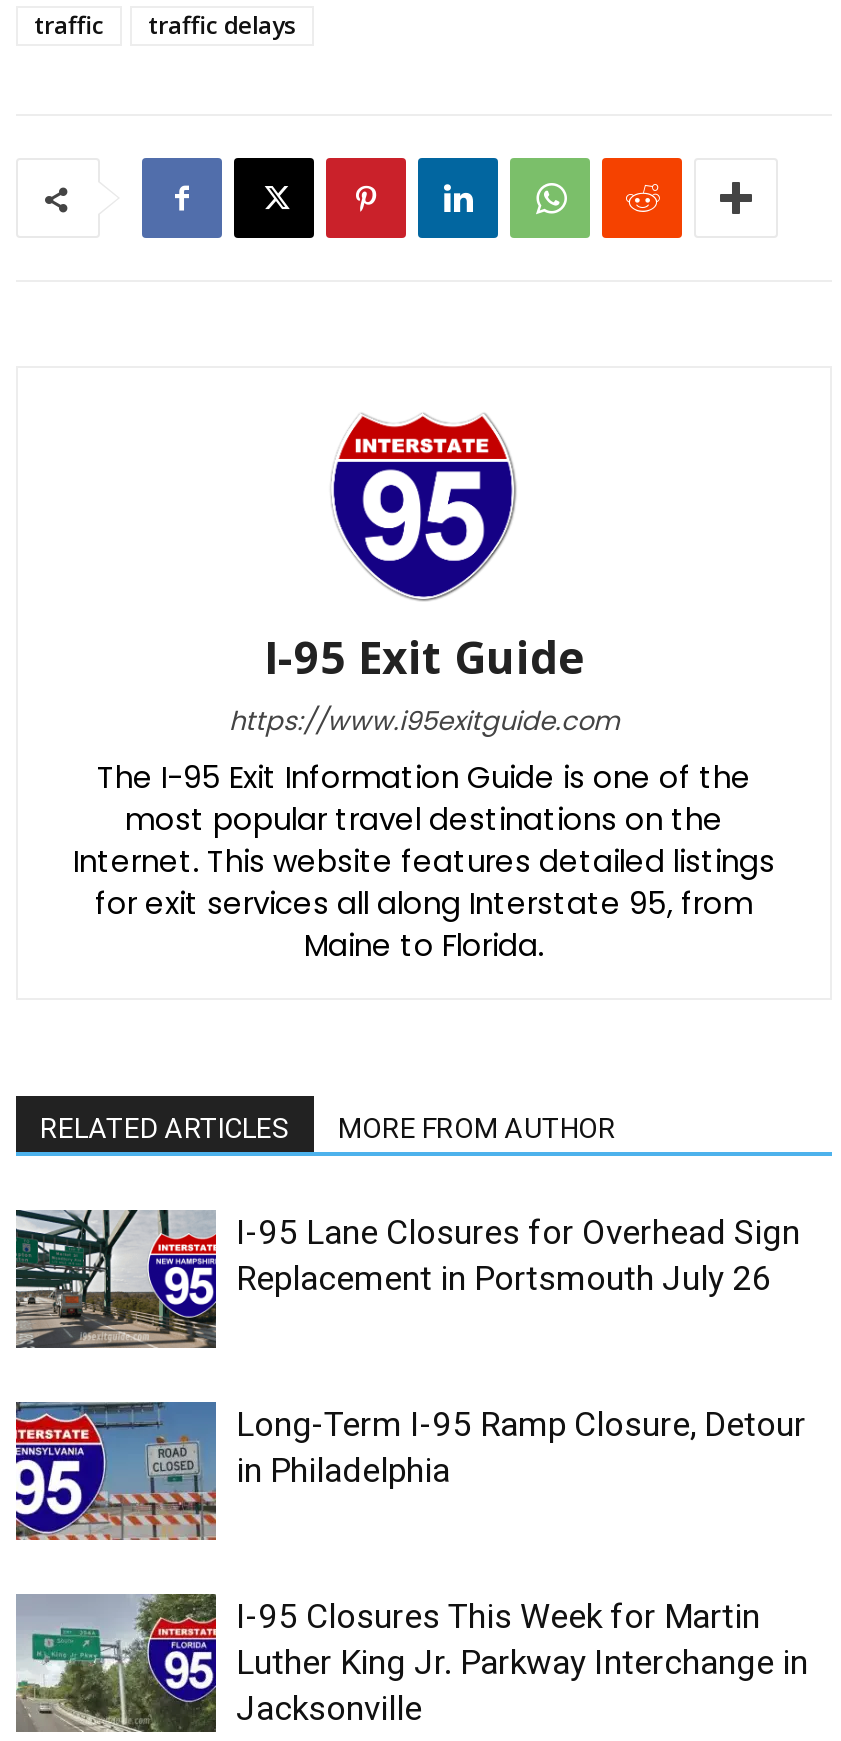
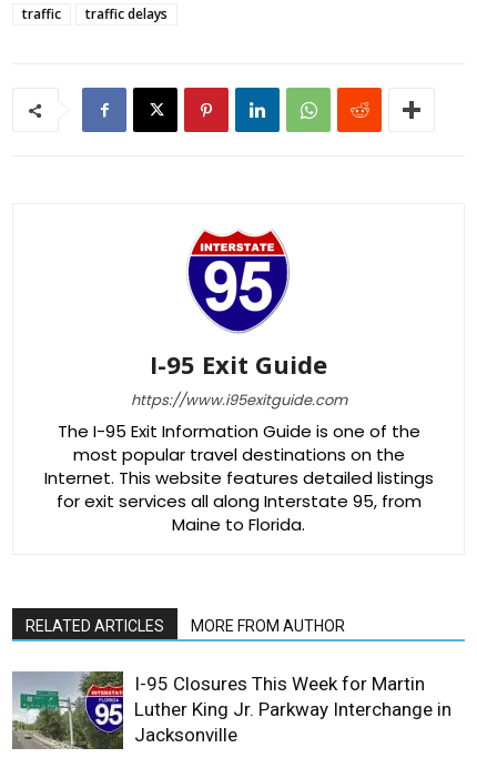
- [image]
- I-95 Lane Closures for Overhead Sign
- Replacement in Portsmouth July 26

- [image]
- Long-Term I-95 Ramp Closure, Detour
- in Philadelphia
